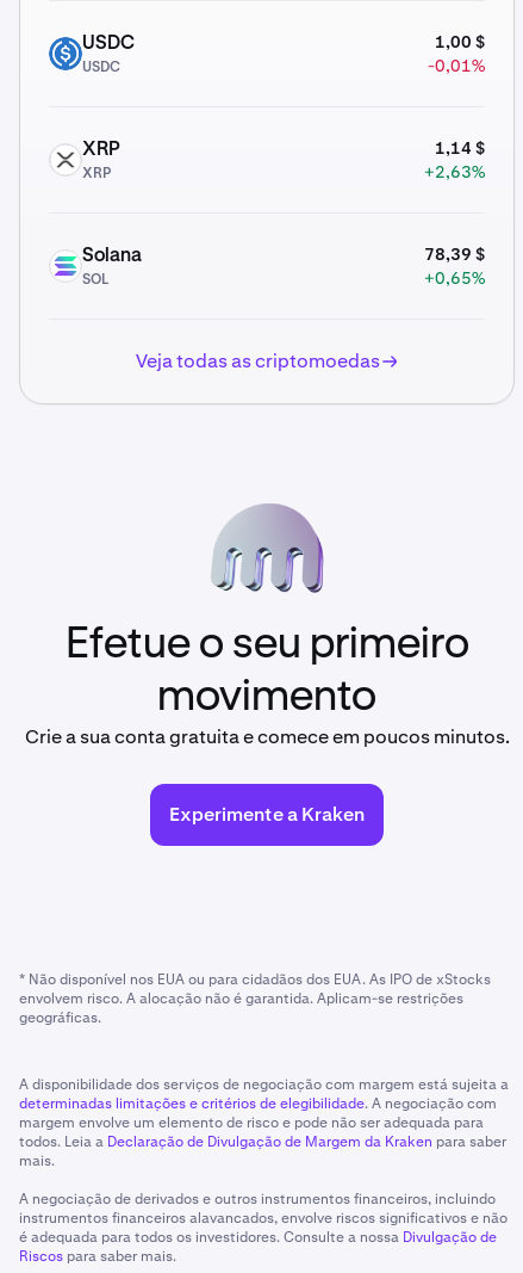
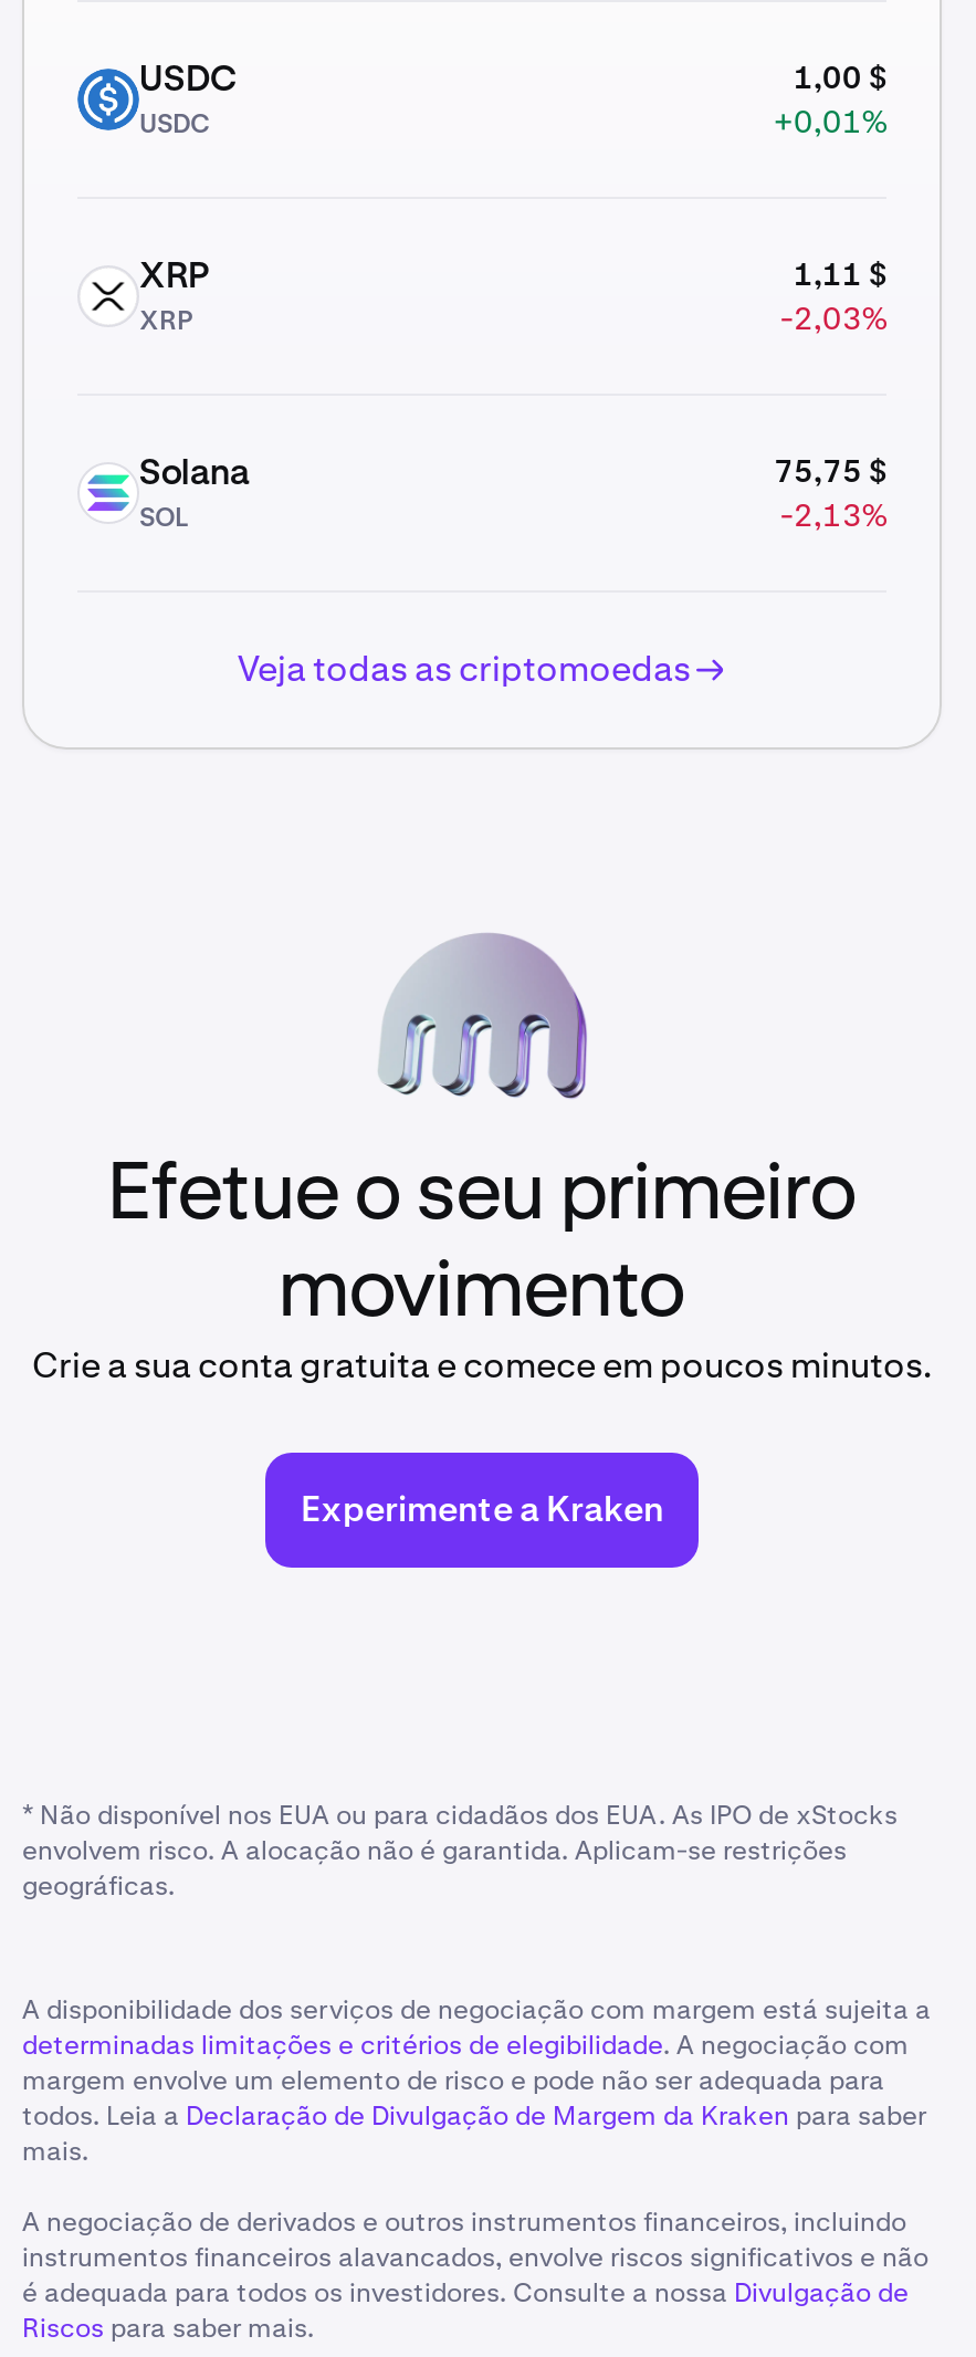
- -0,01%
+ +0,01%

- 1,14 $
+ 1,11 $

- +2,63%
+ -2,03%

- 78,39 $
+ 75,75 $

- +0,65%
+ -2,13%
